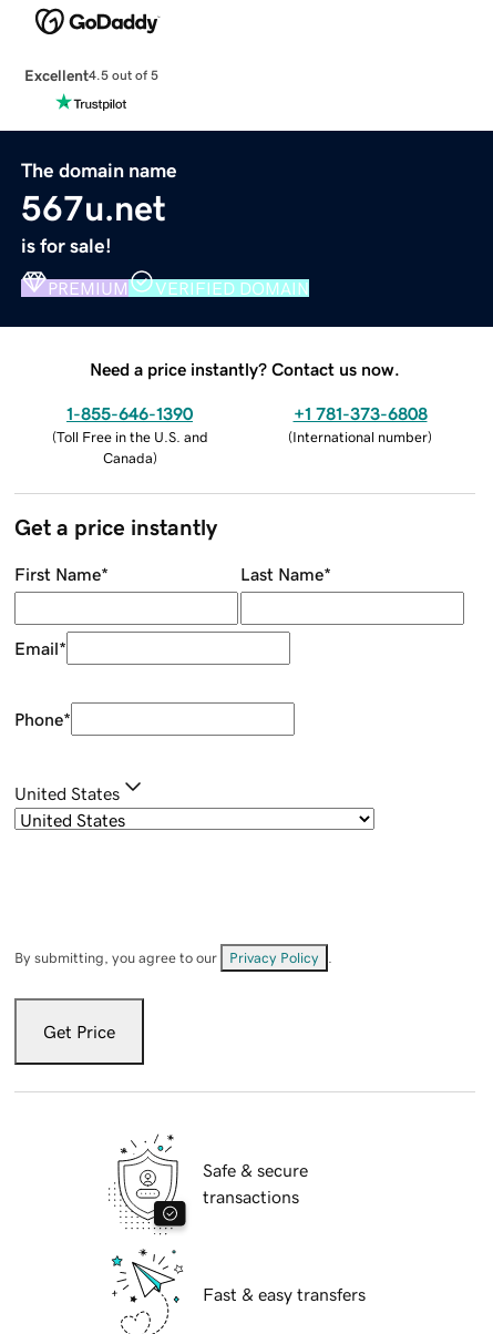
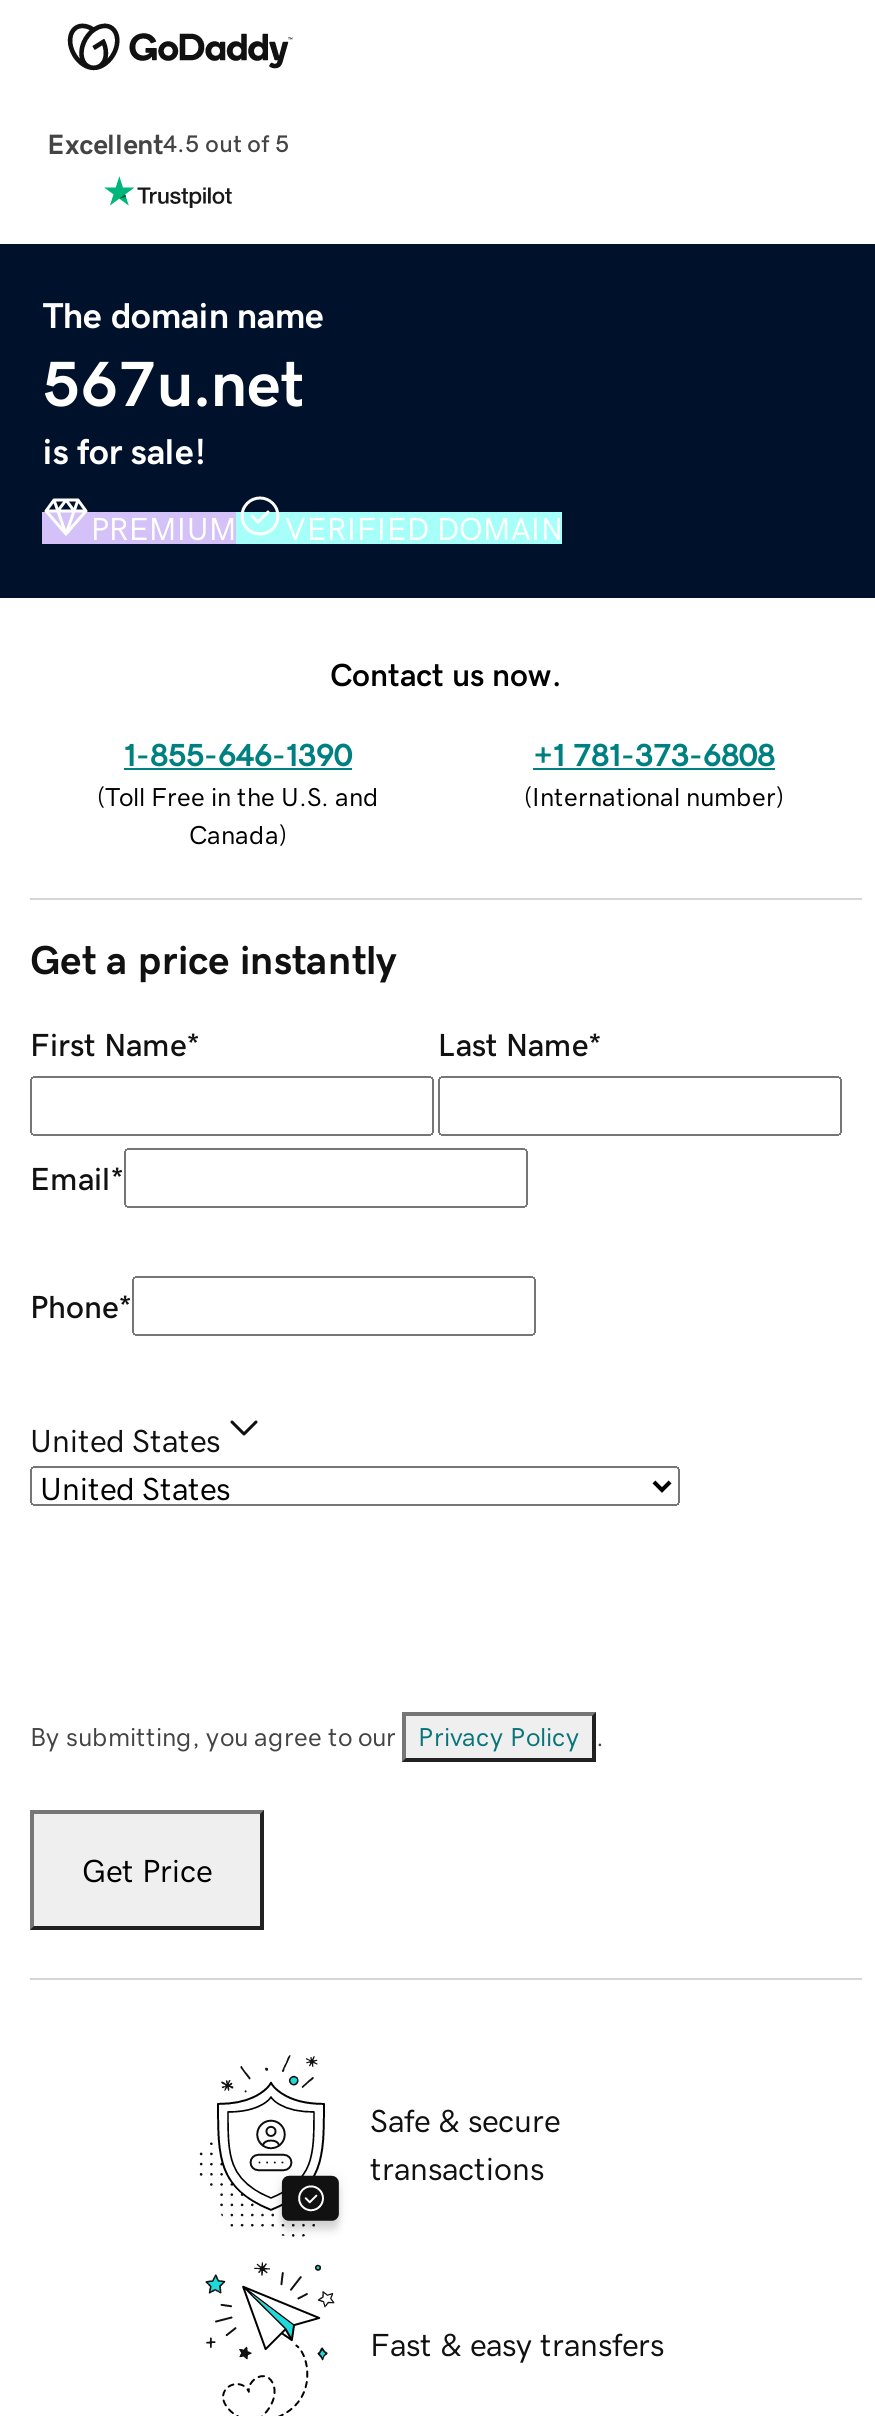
- Need a price instantly? Contact us now.
+ Contact us now.
